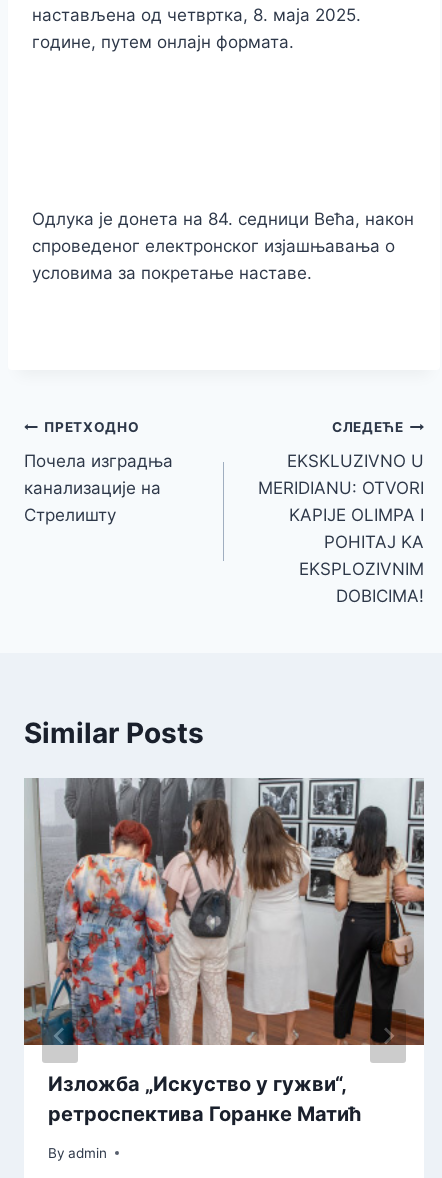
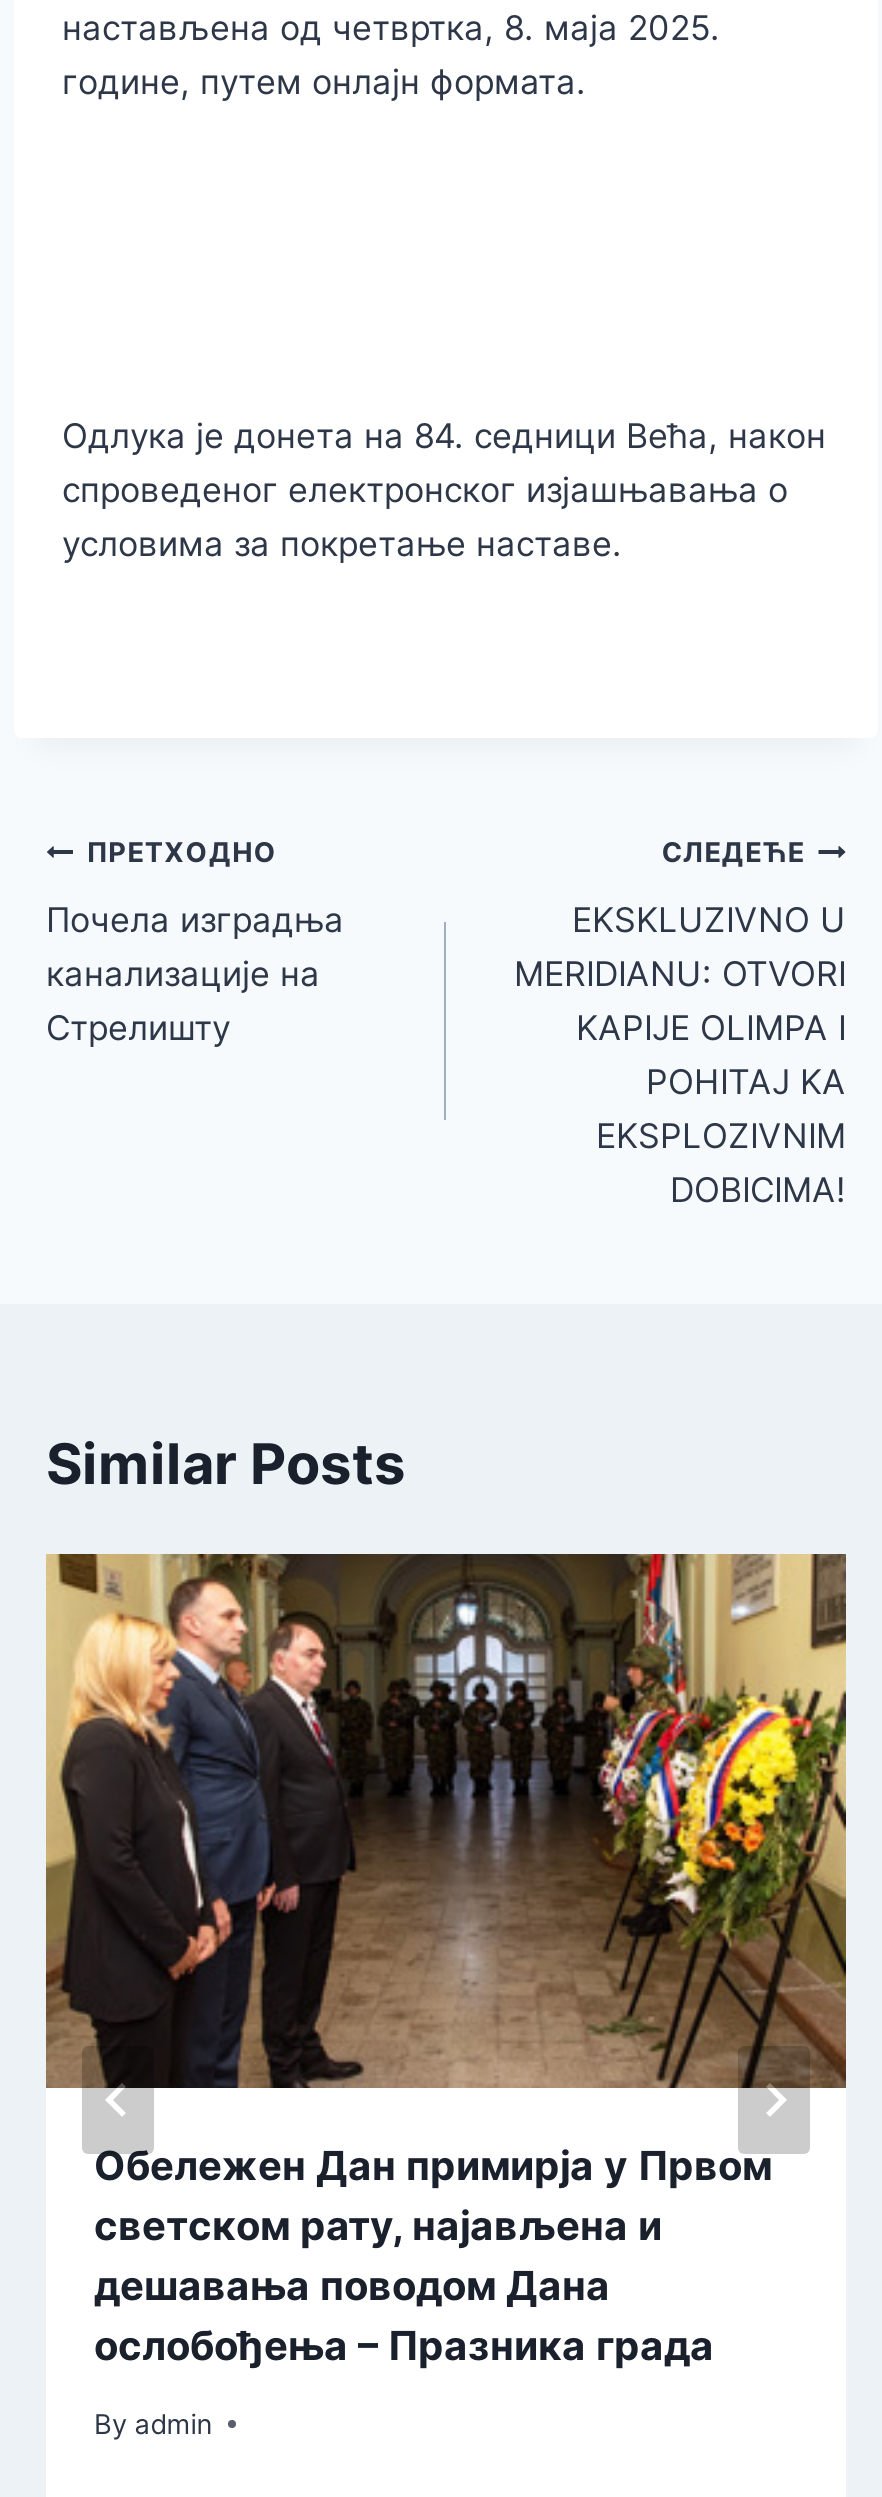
- [image]
- Изложба „Искуство у гужви“,
- ретроспектива Горанке Матић
+ [image]
+ Обележен Дан примирја у Првом
+ светском рату, најављена и
+ дешавања поводом Дана
+ ослобођења – Празника града
